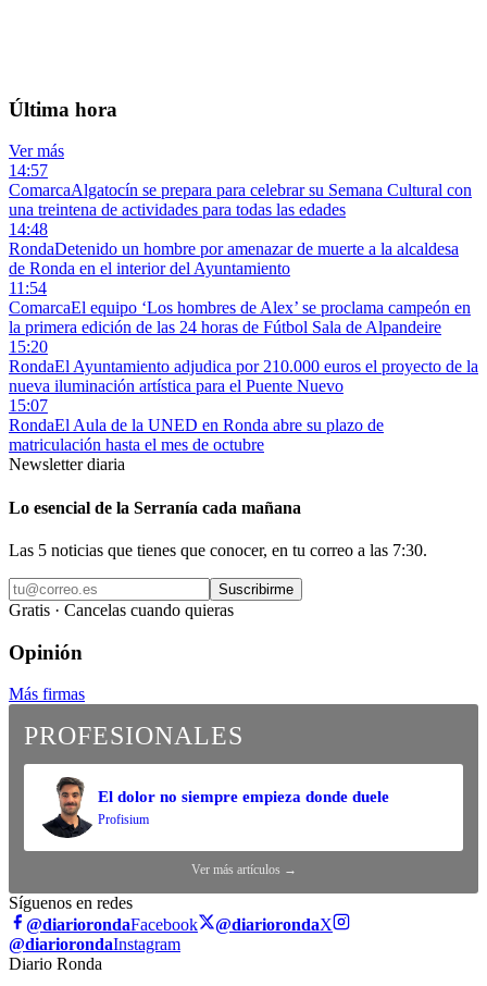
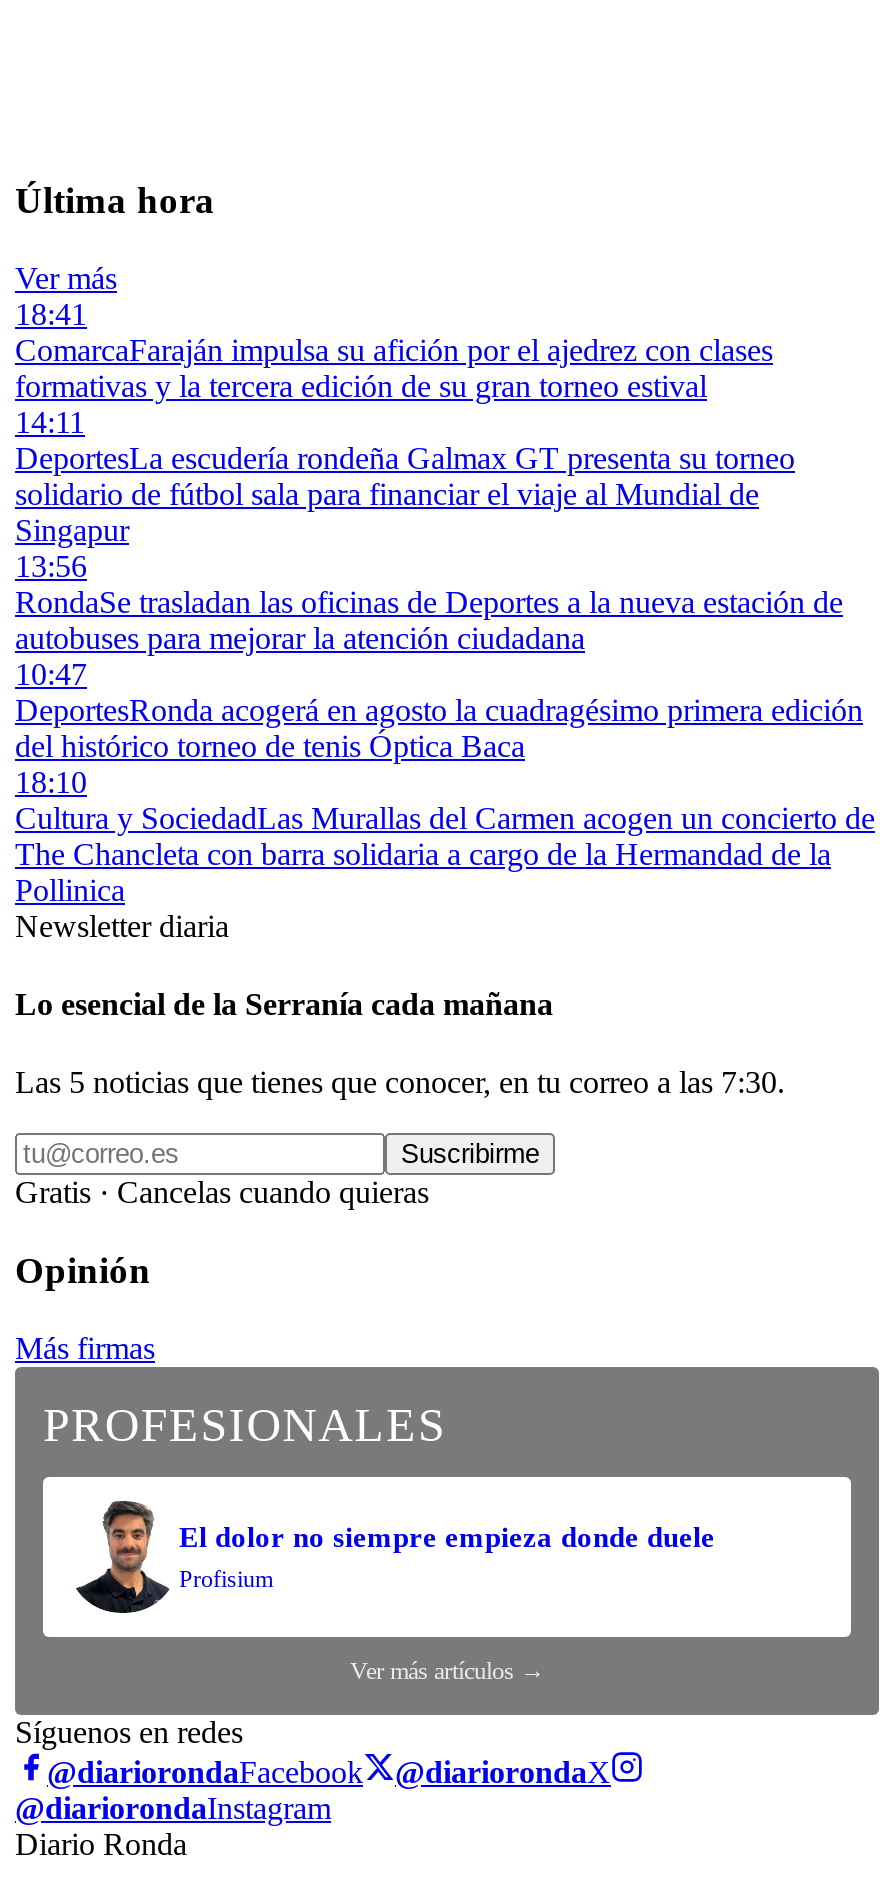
- 14:57
- ComarcaAlgatocín se prepara para celebrar su Semana Cultural con
- una treintena de actividades para todas las edades
- 14:48
- RondaDetenido un hombre por amenazar de muerte a la alcaldesa
- de Ronda en el interior del Ayuntamiento
- 11:54
- ComarcaEl equipo ‘Los hombres de Alex’ se proclama campeón en
- la primera edición de las 24 horas de Fútbol Sala de Alpandeire
- 15:20
- RondaEl Ayuntamiento adjudica por 210.000 euros el proyecto de la
- nueva iluminación artística para el Puente Nuevo
- 15:07
- RondaEl Aula de la UNED en Ronda abre su plazo de
- matriculación hasta el mes de octubre
+ 18:41
+ ComarcaFaraján impulsa su afición por el ajedrez con clases
+ formativas y la tercera edición de su gran torneo estival
+ 14:11
+ DeportesLa escudería rondeña Galmax GT presenta su torneo
+ solidario de fútbol sala para financiar el viaje al Mundial de
+ Singapur
+ 13:56
+ RondaSe trasladan las oficinas de Deportes a la nueva estación de
+ autobuses para mejorar la atención ciudadana
+ 10:47
+ DeportesRonda acogerá en agosto la cuadragésimo primera edición
+ del histórico torneo de tenis Óptica Baca
+ 18:10
+ Cultura y SociedadLas Murallas del Carmen acogen un concierto de
+ The Chancleta con barra solidaria a cargo de la Hermandad de la
+ Pollinica
